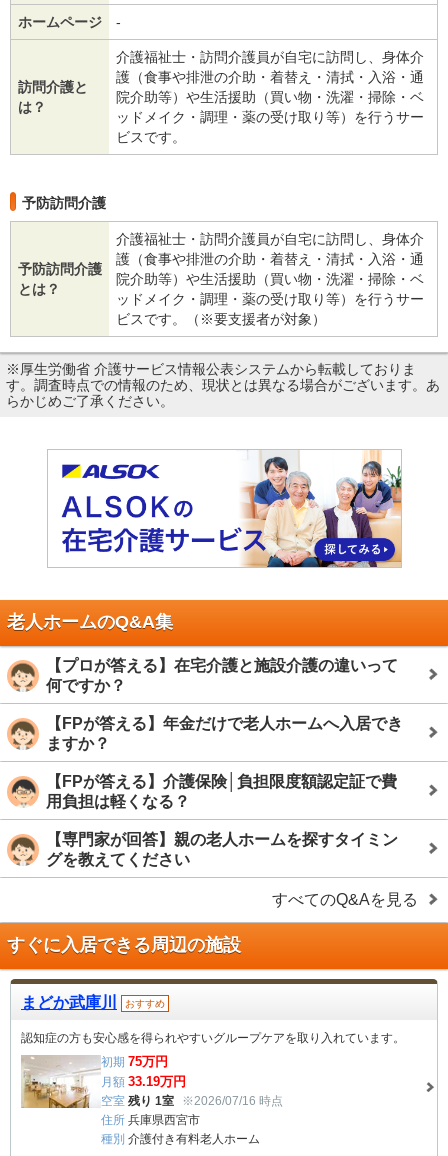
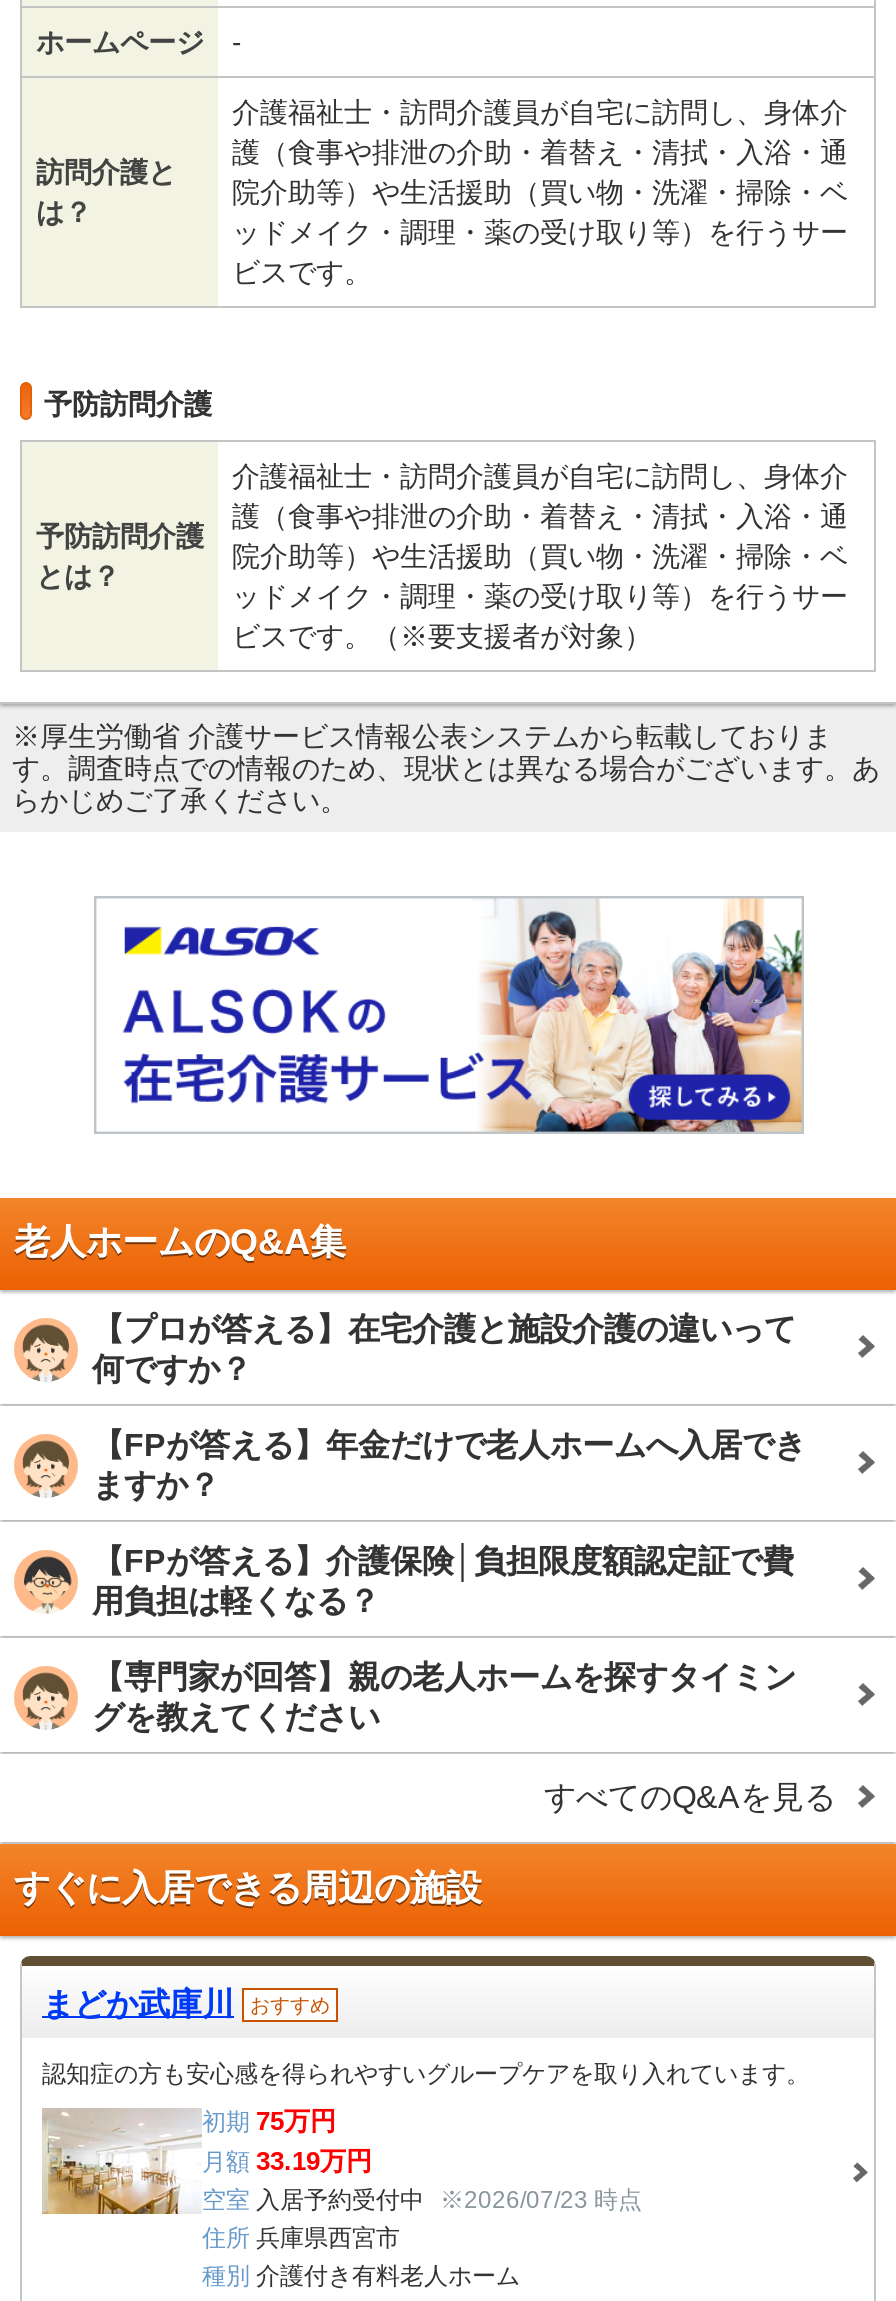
- 空室 残り 1室 ※2026/07/16 時点
+ 空室 入居予約受付中 ※2026/07/23 時点
